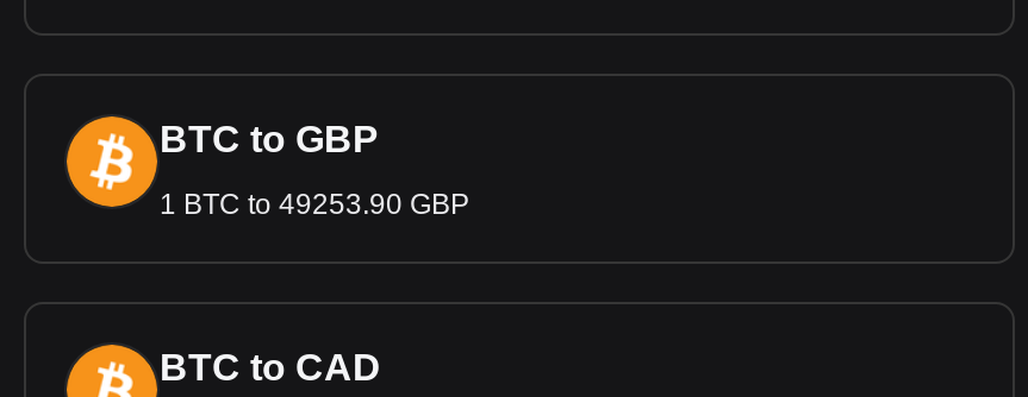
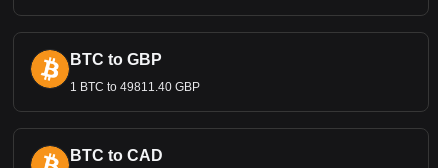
- 1 BTC to 49253.90 GBP
+ 1 BTC to 49811.40 GBP
